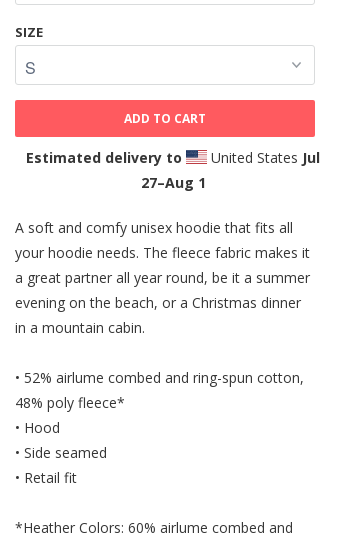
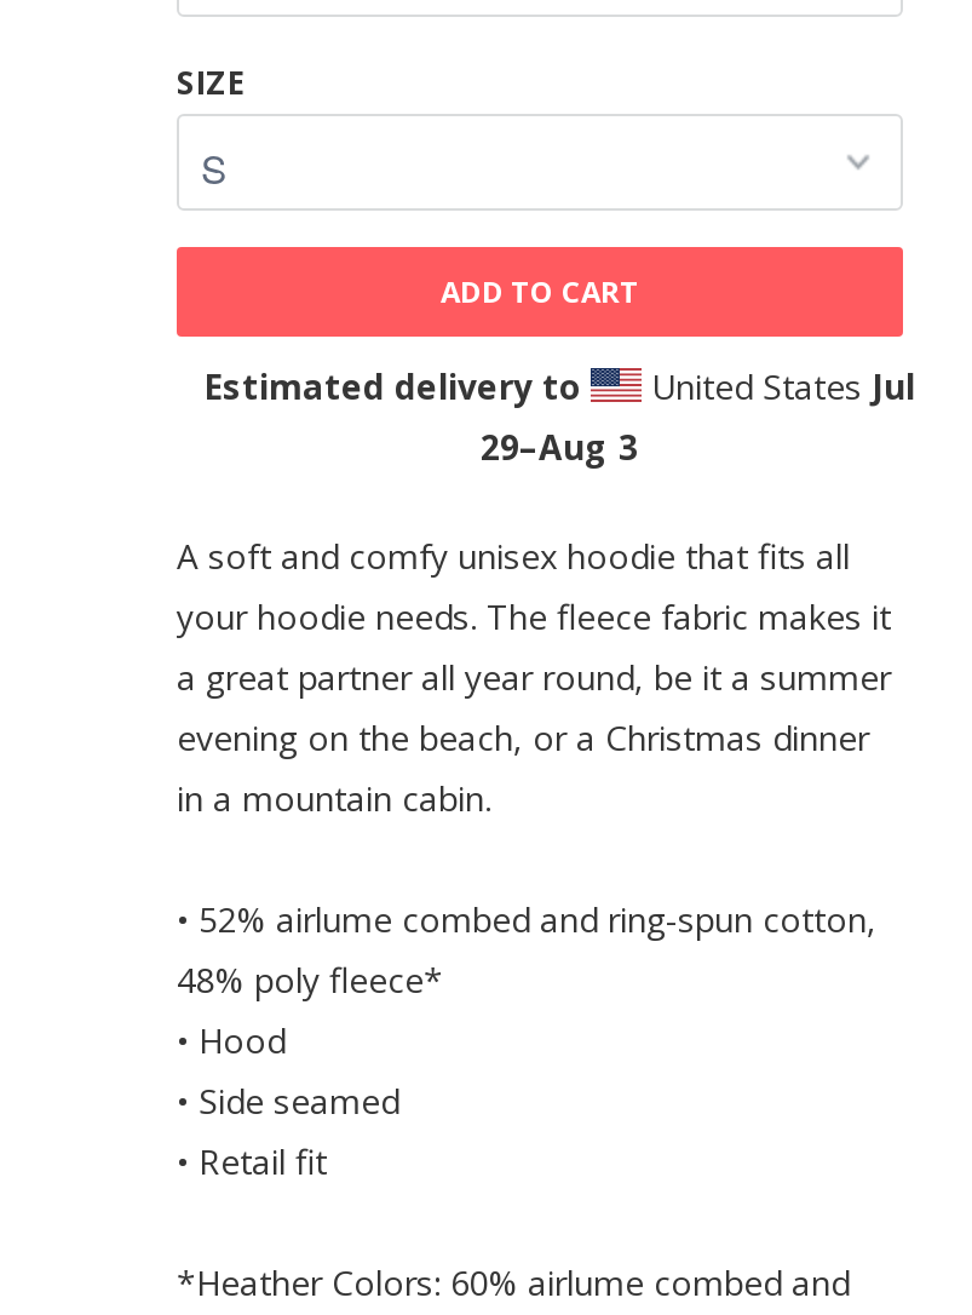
- 27–Aug 1
+ 29–Aug 3
